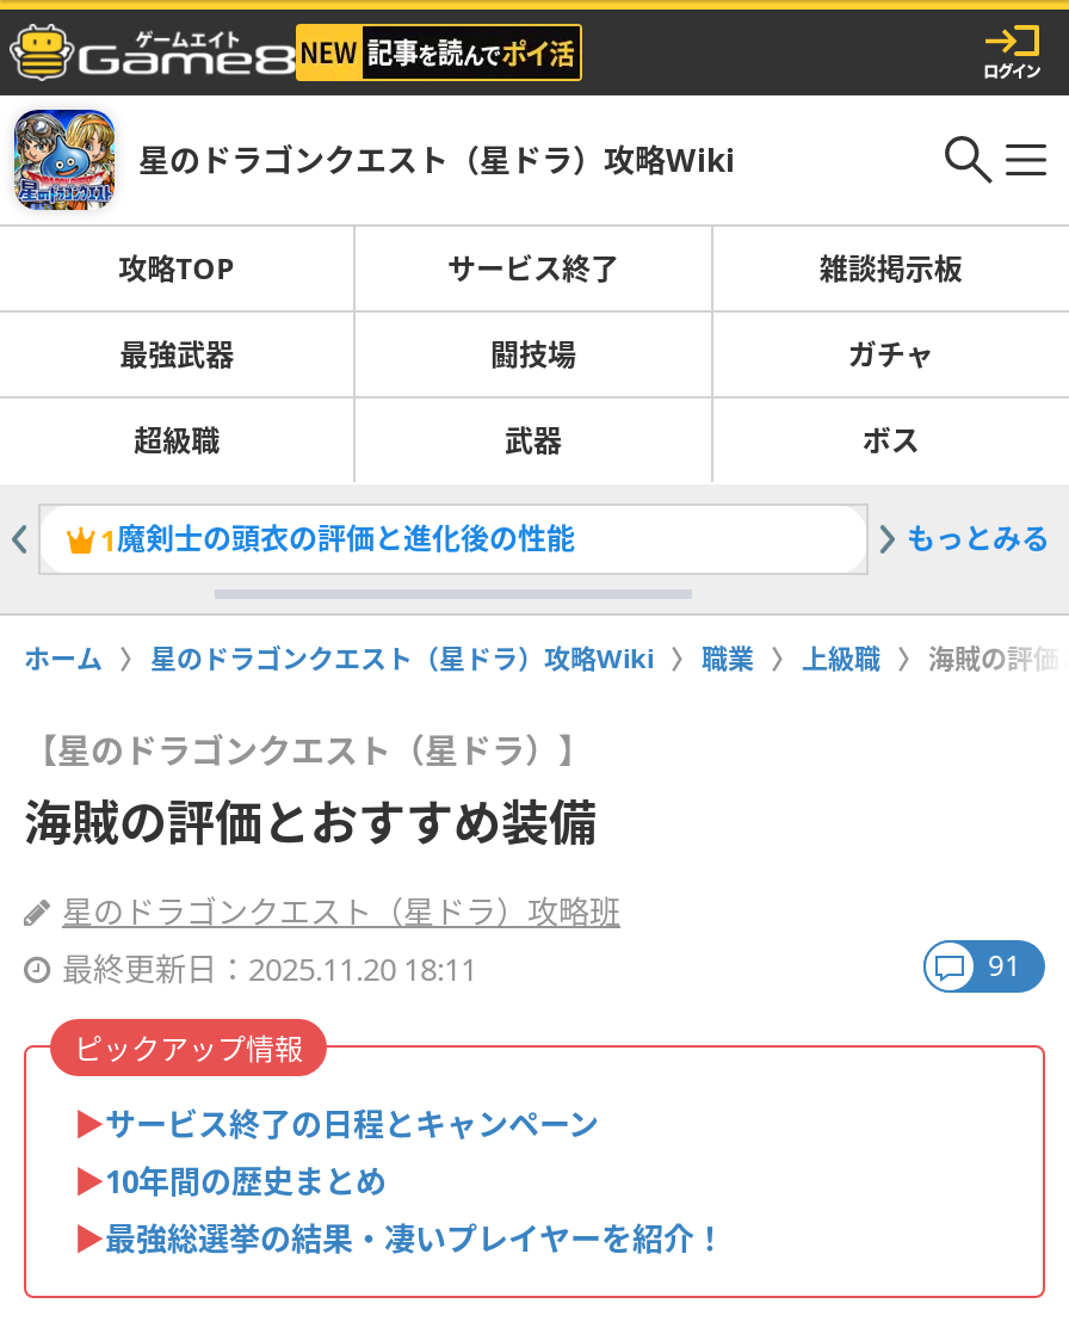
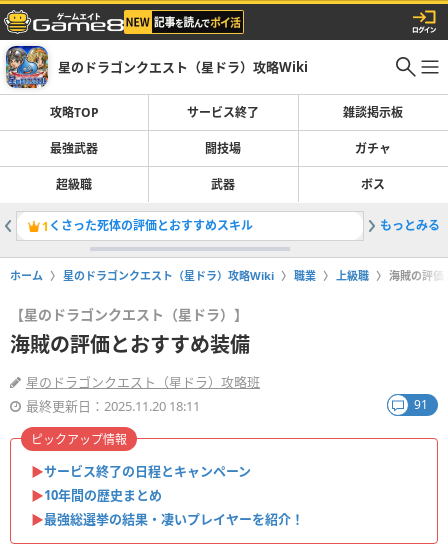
- 1魔剣士の頭衣の評価と進化後の性能
+ 1くさった死体の評価とおすすめスキル
